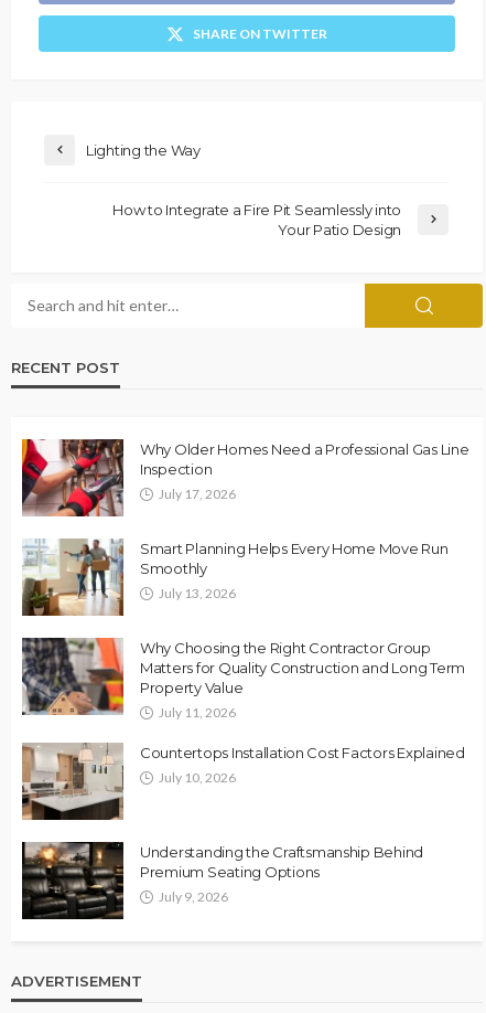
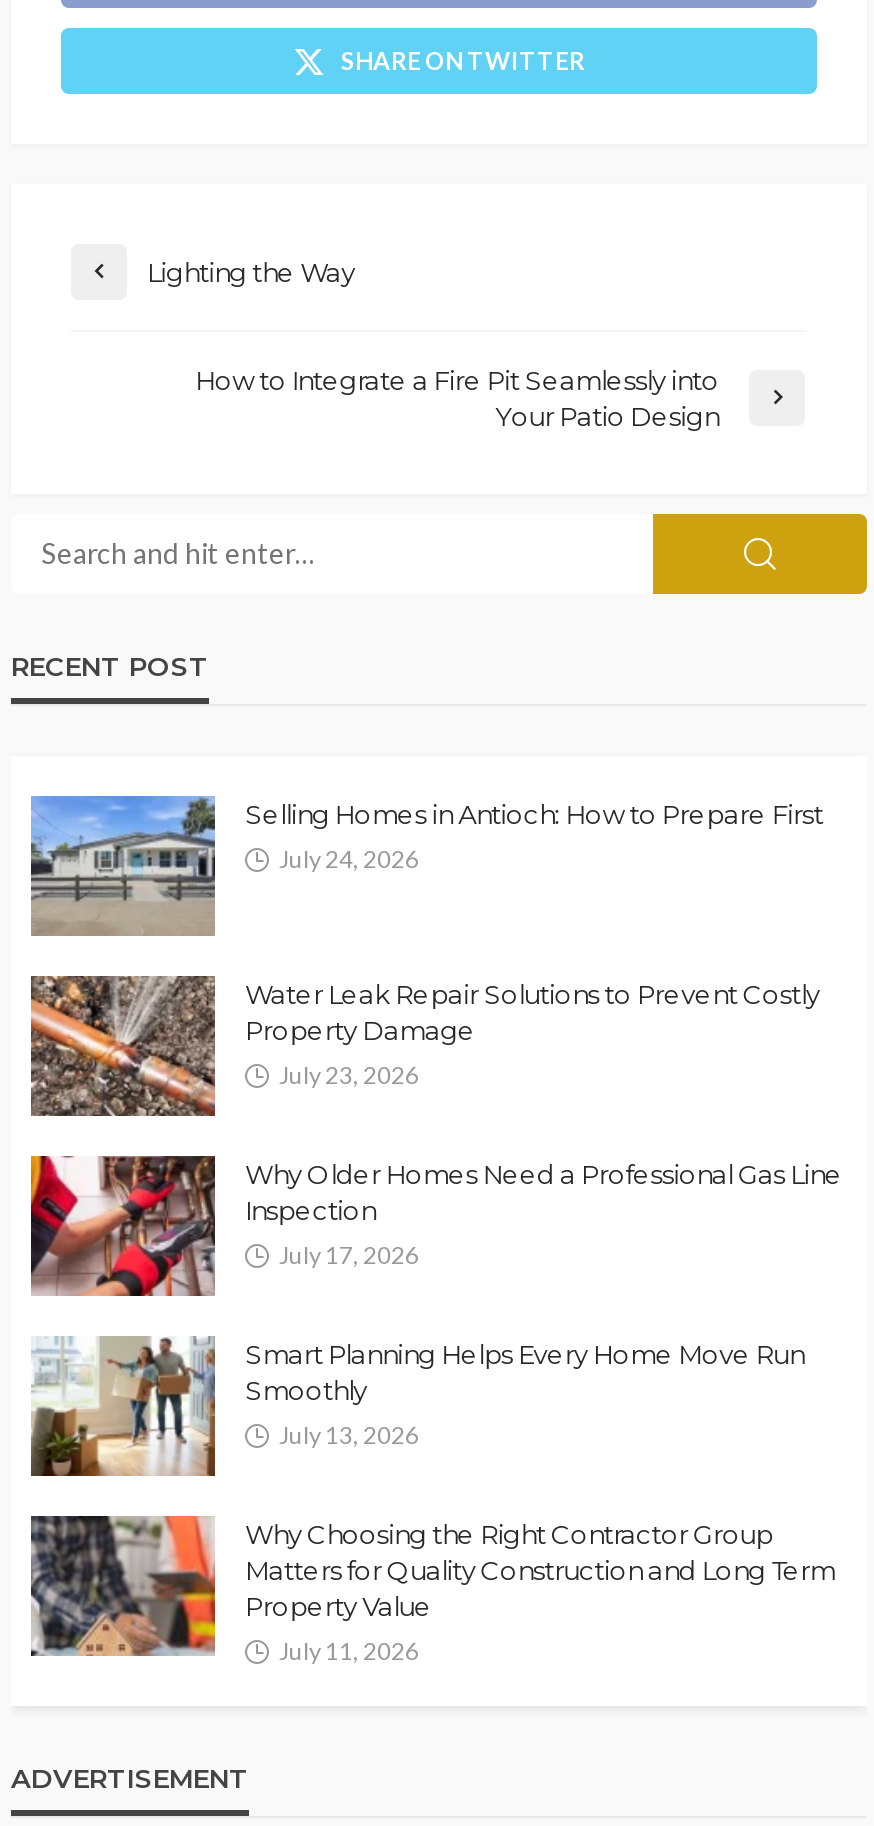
+ [image]
+ Selling Homes in Antioch: How to Prepare First
+ July 24, 2026

+ [image]
+ Water Leak Repair Solutions to Prevent Costly
+ Property Damage
+ July 23, 2026

moved down: [image] | Why Older Homes Need a Professional Gas Line | Inspection | ... | Property Value | July 11, 2026

- [image]
- Countertops Installation Cost Factors Explained
- July 10, 2026

- [image]
- Understanding the Craftsmanship Behind
- Premium Seating Options
- July 9, 2026
